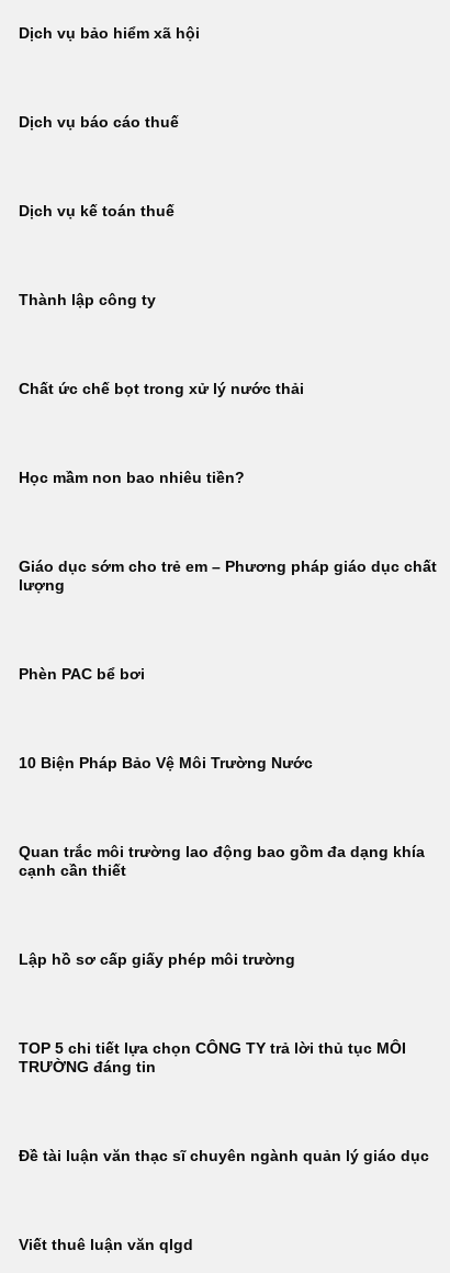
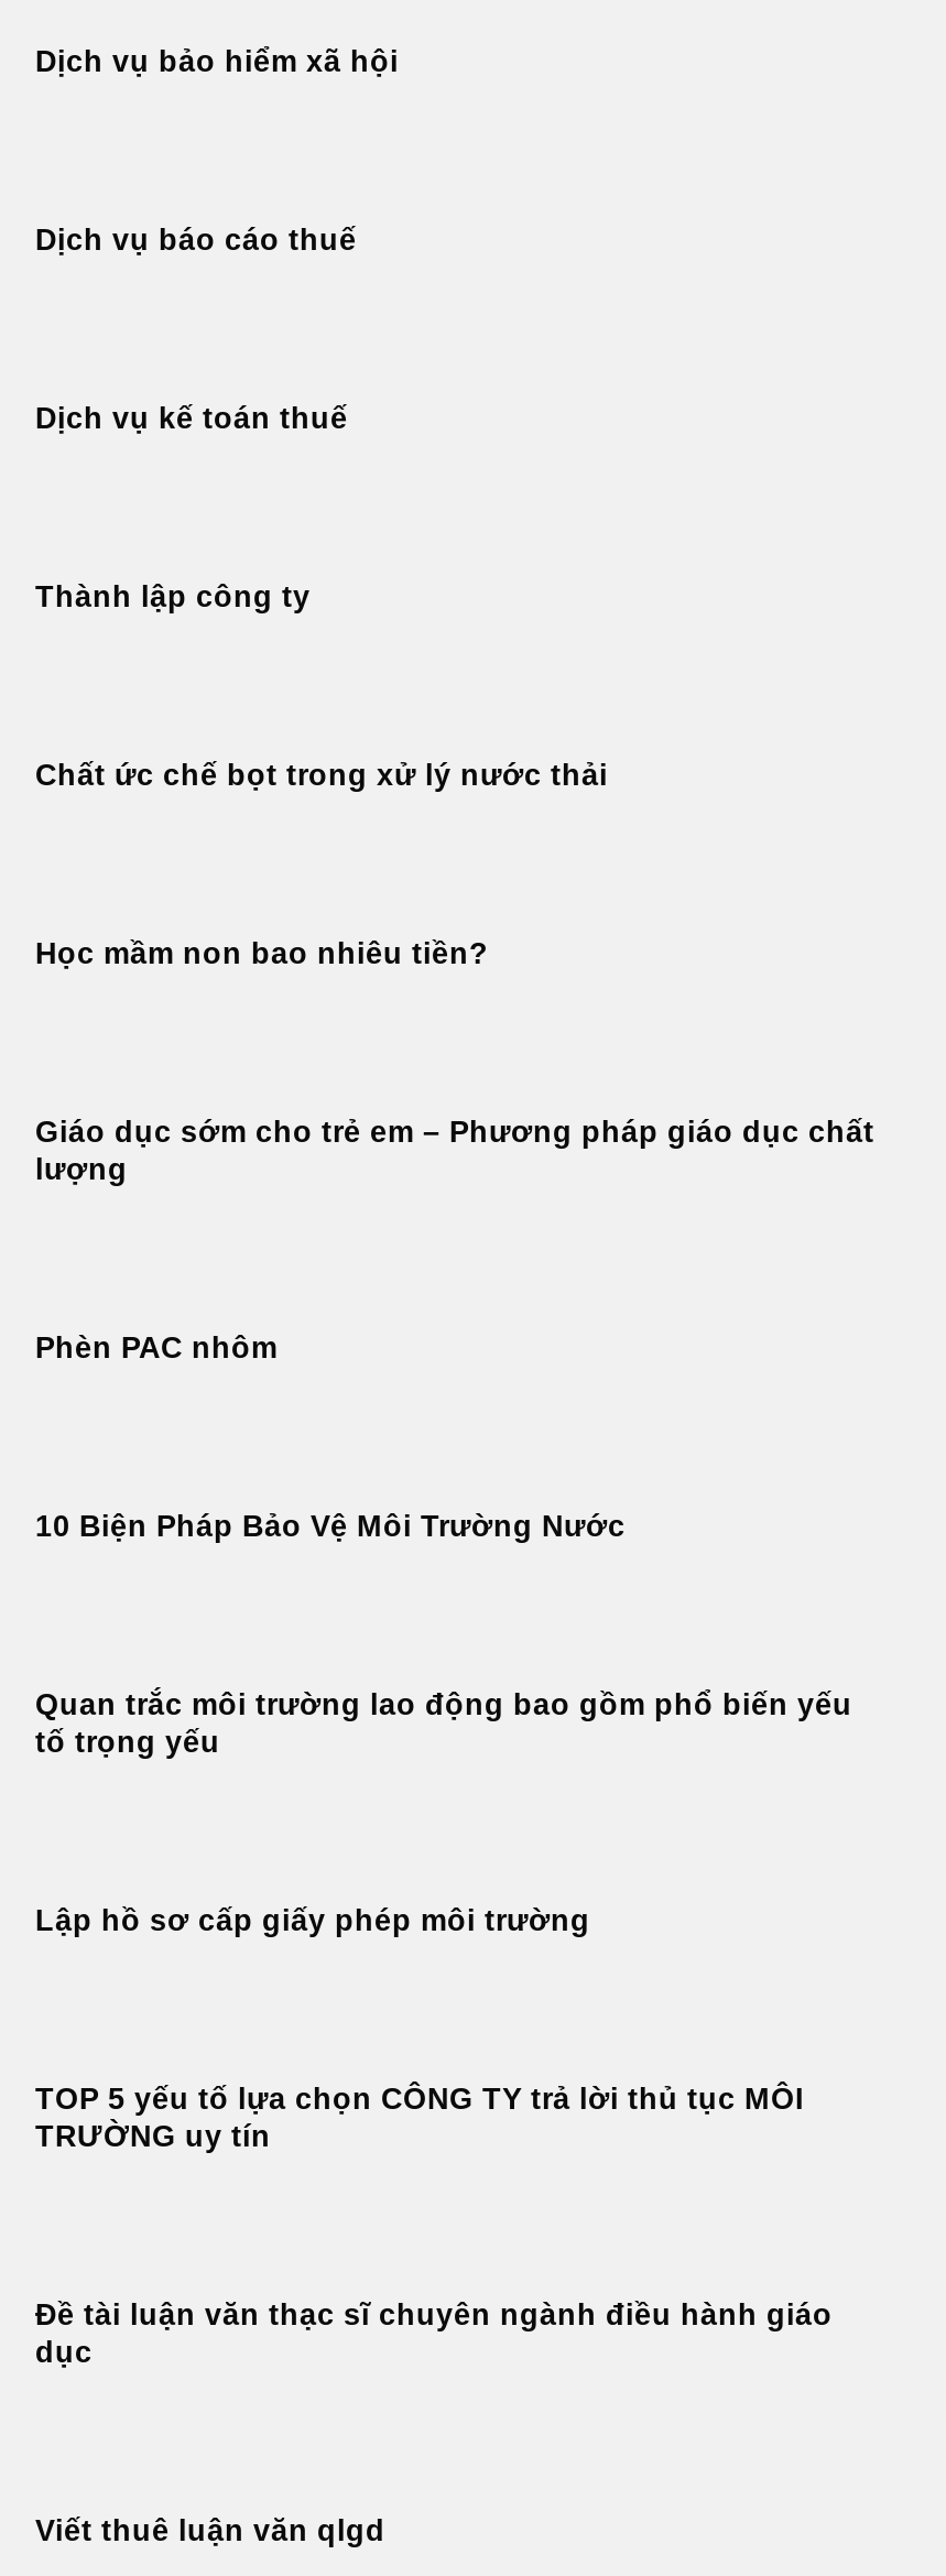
- Phèn PAC bể bơi
+ Phèn PAC nhôm

- Quan trắc môi trường lao động bao gồm đa dạng khía
- cạnh cần thiết
+ Quan trắc môi trường lao động bao gồm phổ biến yếu
+ tố trọng yếu

- TOP 5 chi tiết lựa chọn CÔNG TY trả lời thủ tục MÔI
- TRƯỜNG đáng tin
+ TOP 5 yếu tố lựa chọn CÔNG TY trả lời thủ tục MÔI
+ TRƯỜNG uy tín

- Đề tài luận văn thạc sĩ chuyên ngành quản lý giáo dục
+ Đề tài luận văn thạc sĩ chuyên ngành điều hành giáo
+ dục
